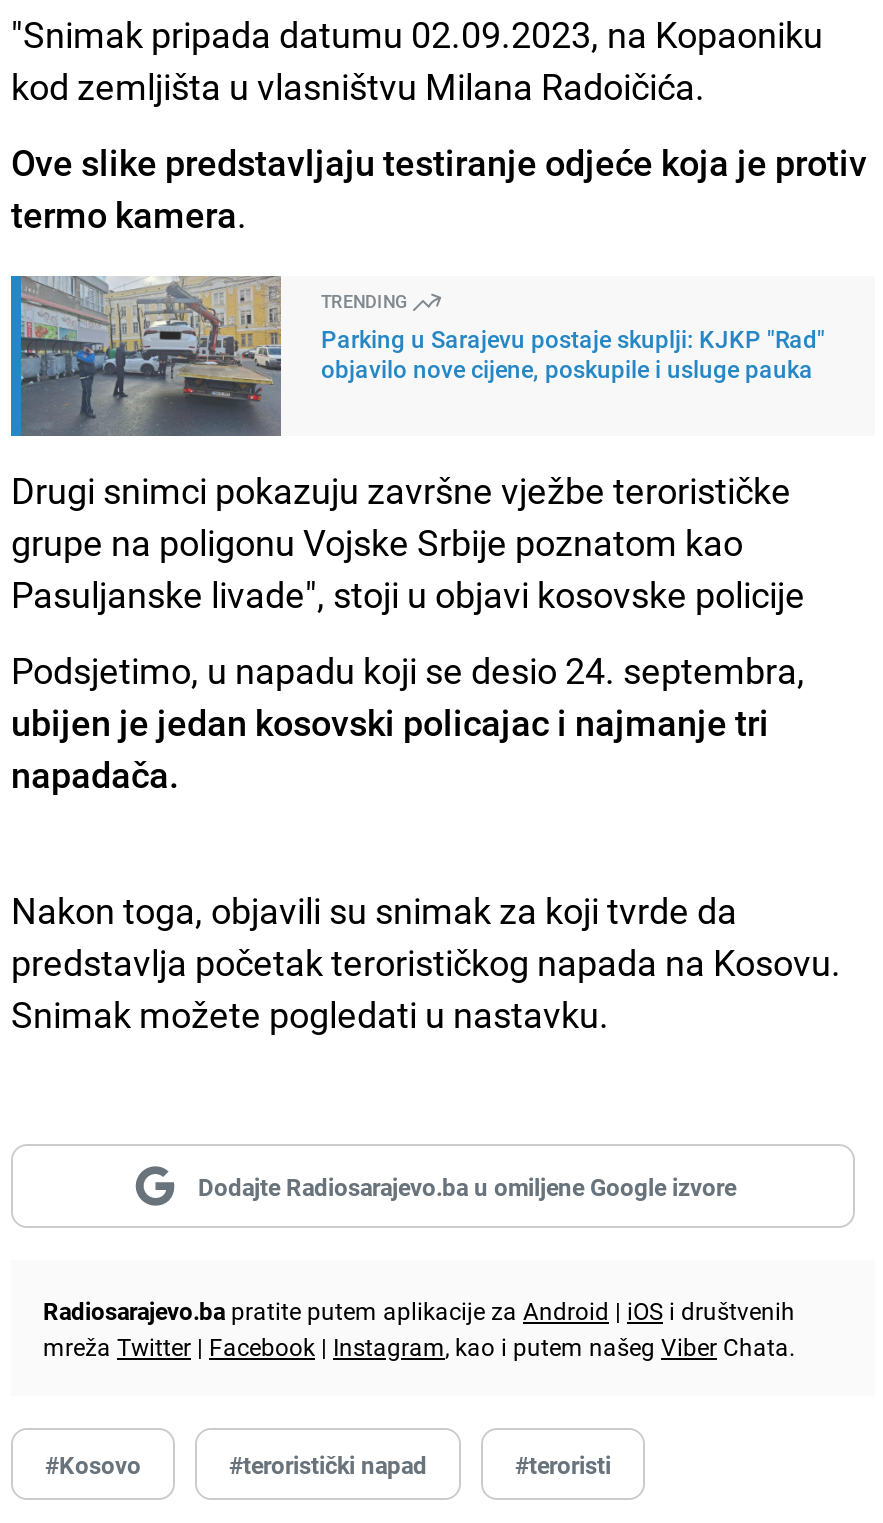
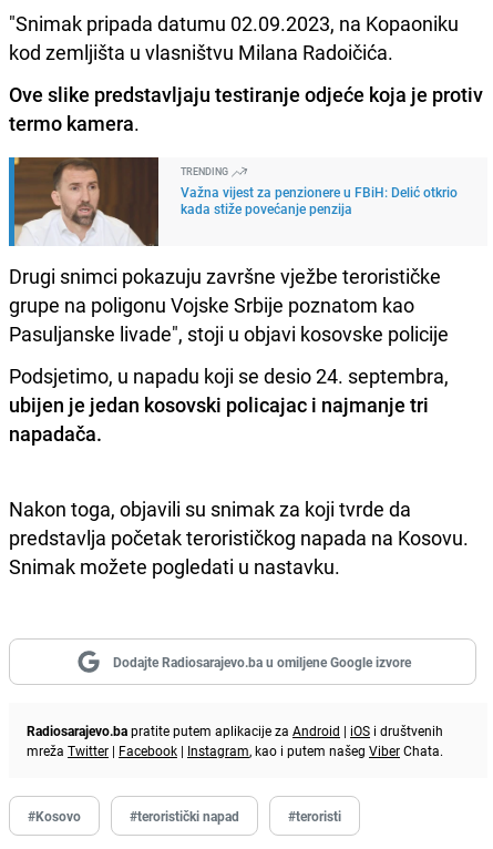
- [image]
- Parking u Sarajevu postaje skuplji: KJKP "Rad"
- objavilo nove cijene, poskupile i usluge pauka
+ [image]
+ Važna vijest za penzionere u FBiH: Delić otkrio
+ kada stiže povećanje penzija
